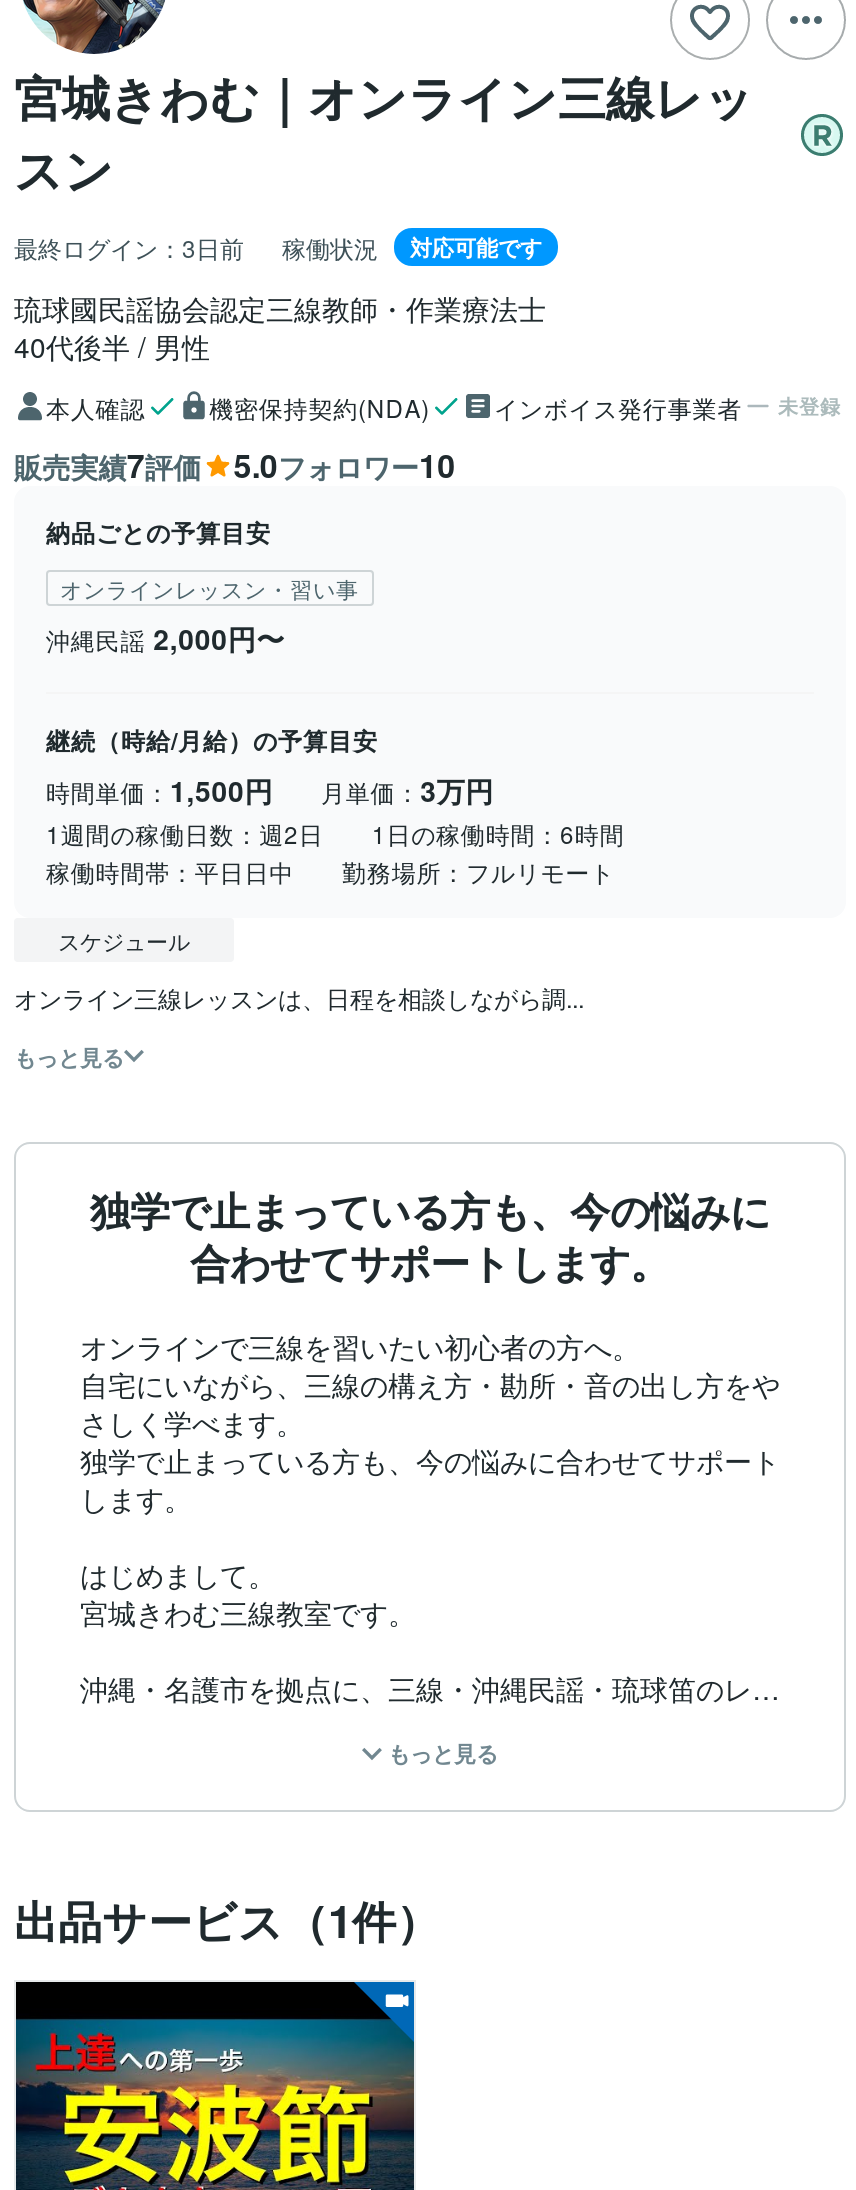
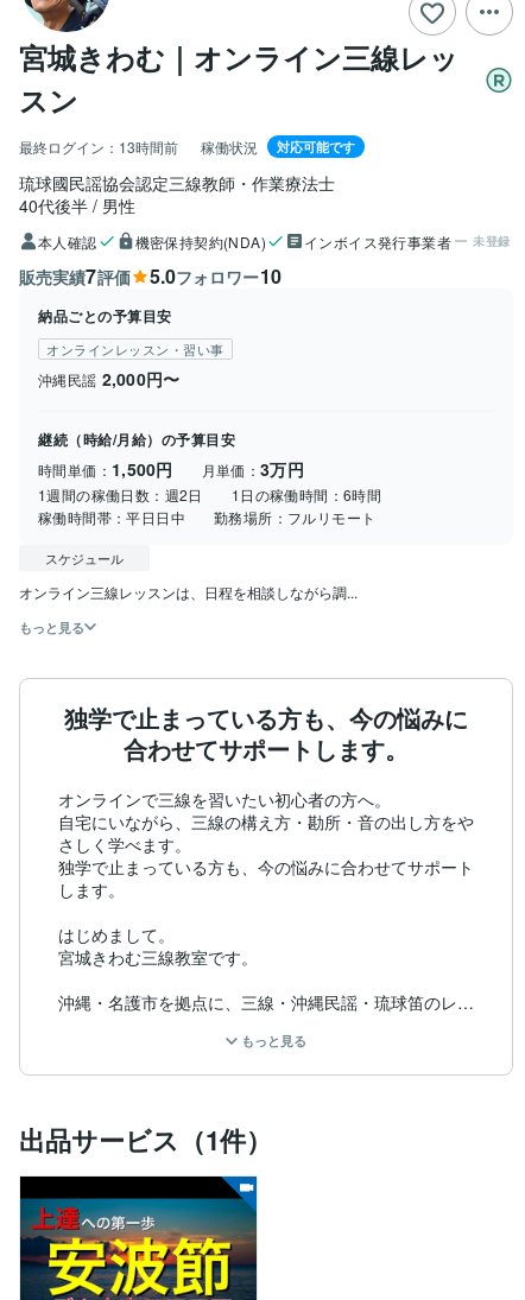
- 最終ログイン：3日前
+ 最終ログイン：13時間前
